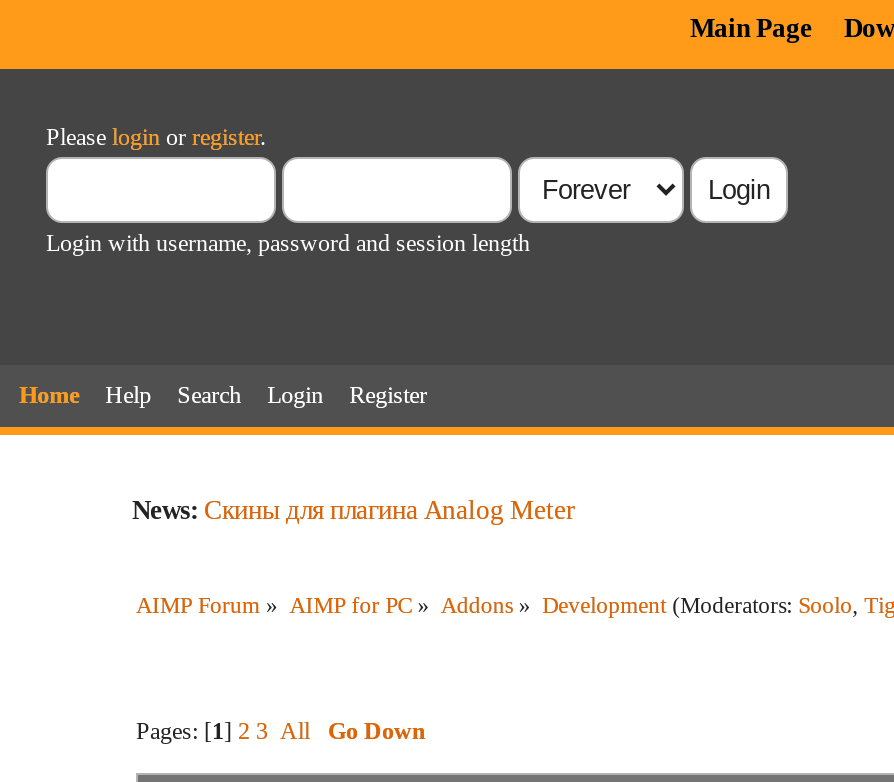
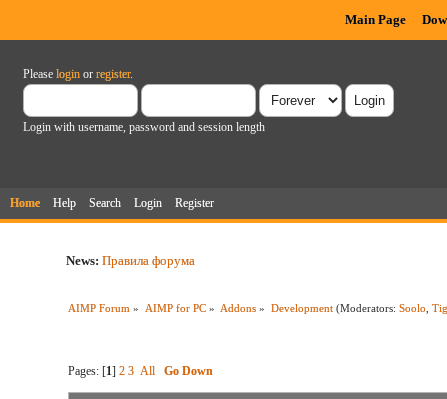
- News: Скины для плагина Analog Meter
+ News: Правила форума
